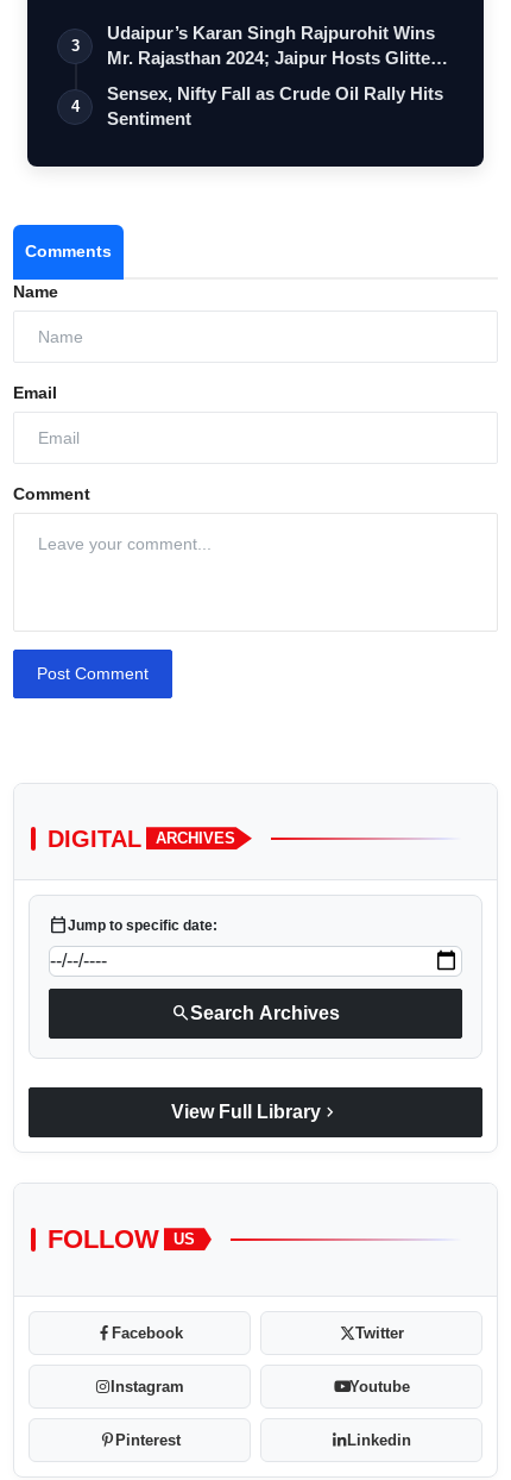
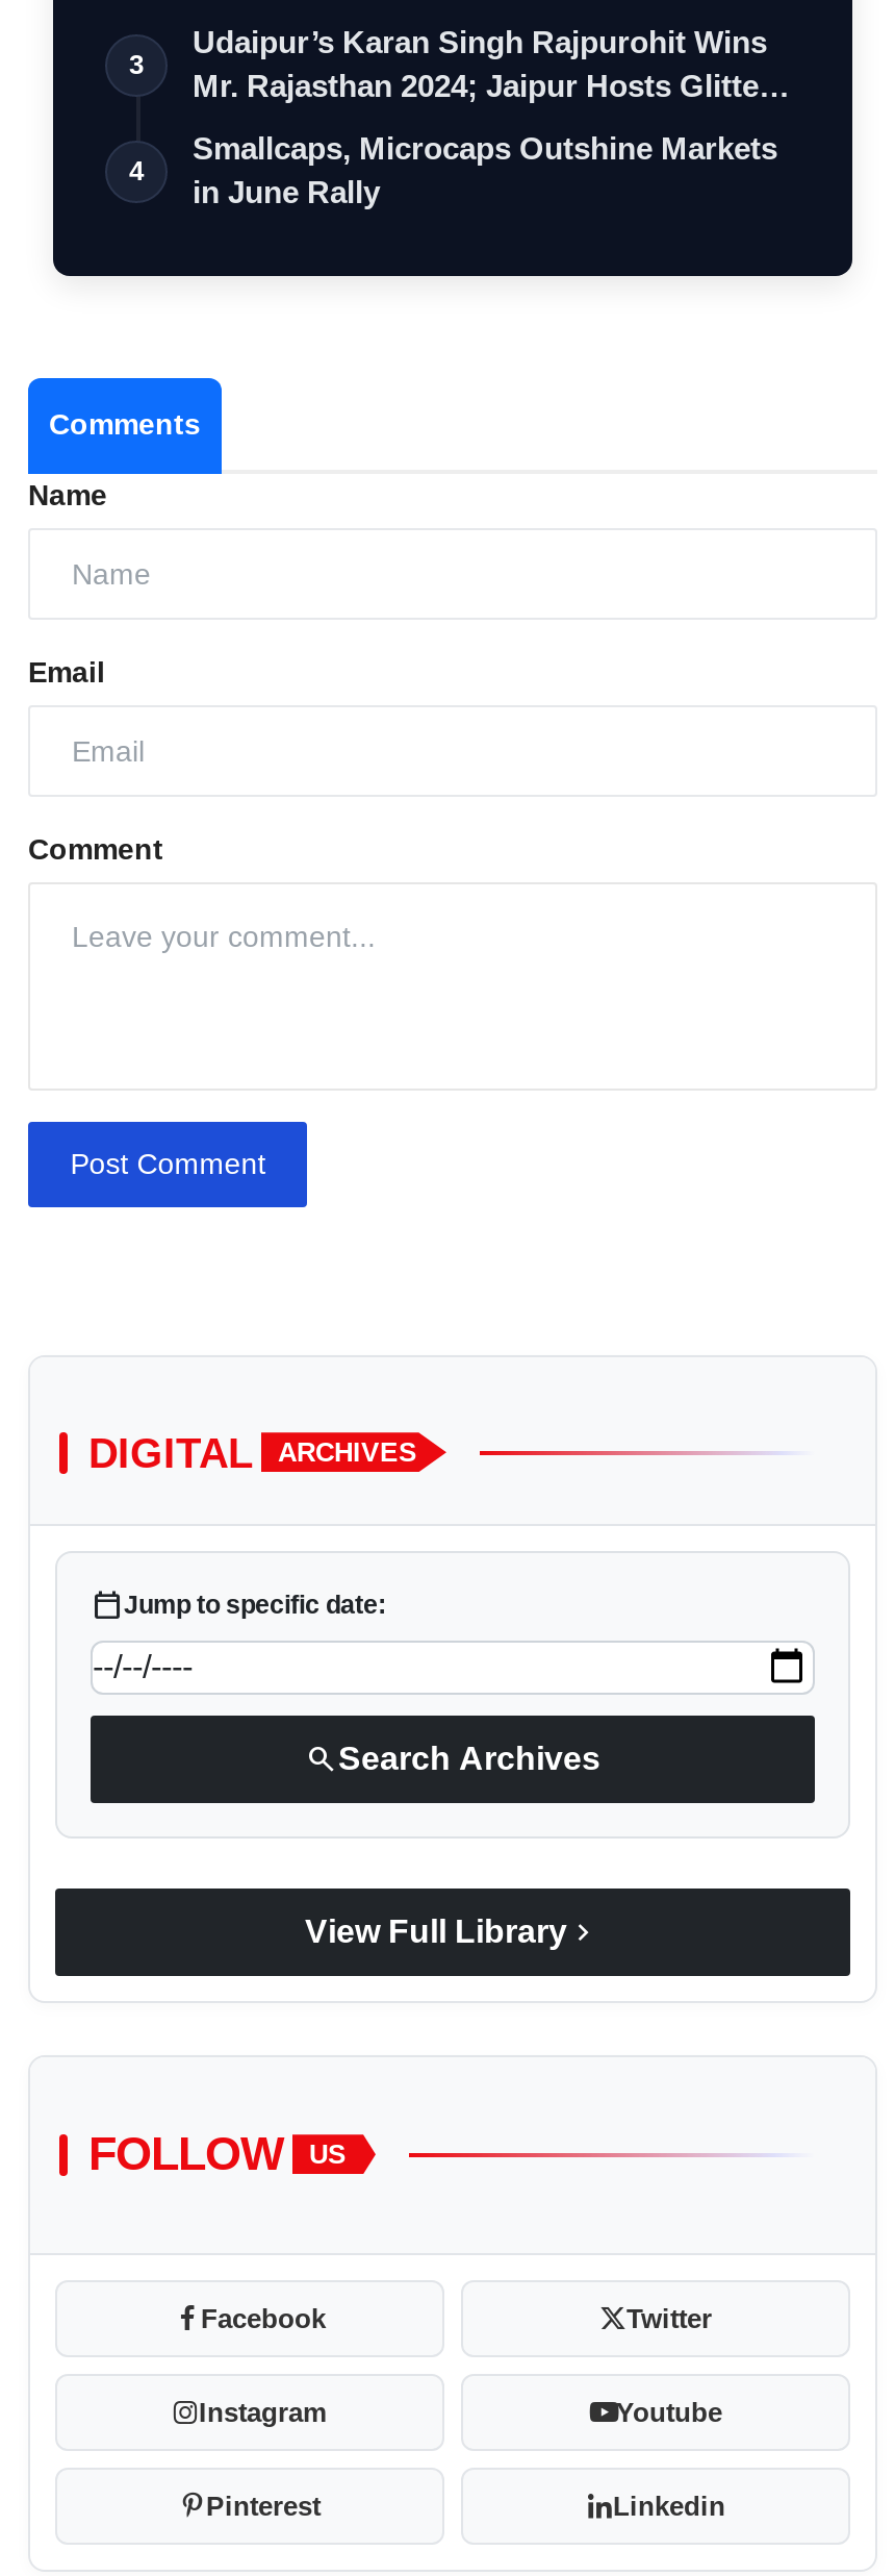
- Sensex, Nifty Fall as Crude Oil Rally Hits
- Sentiment
+ Smallcaps, Microcaps Outshine Markets
+ in June Rally
